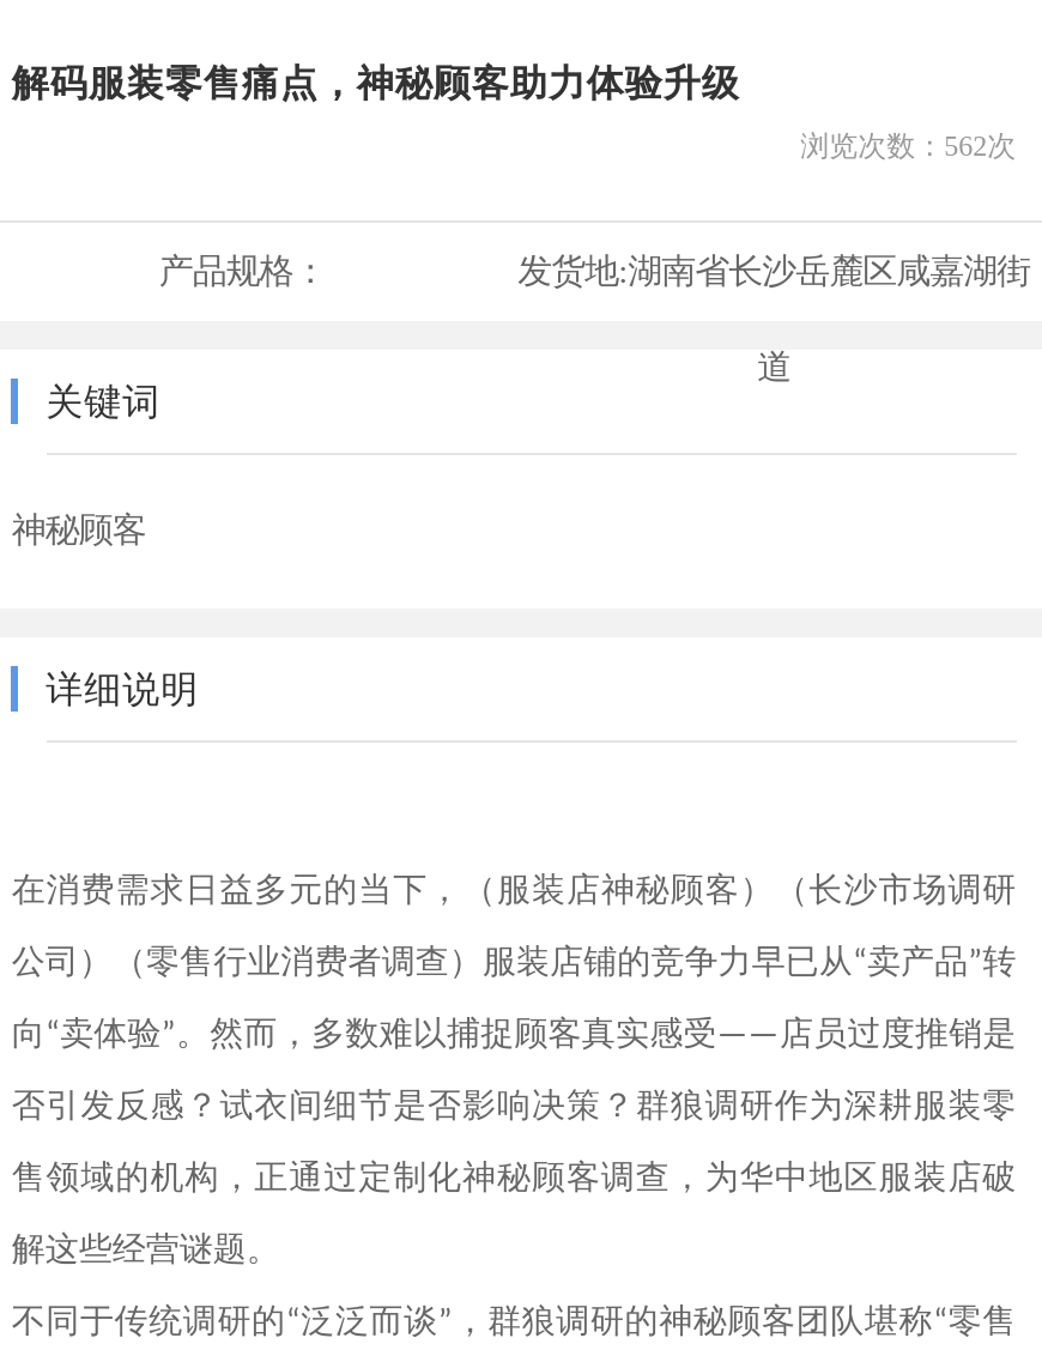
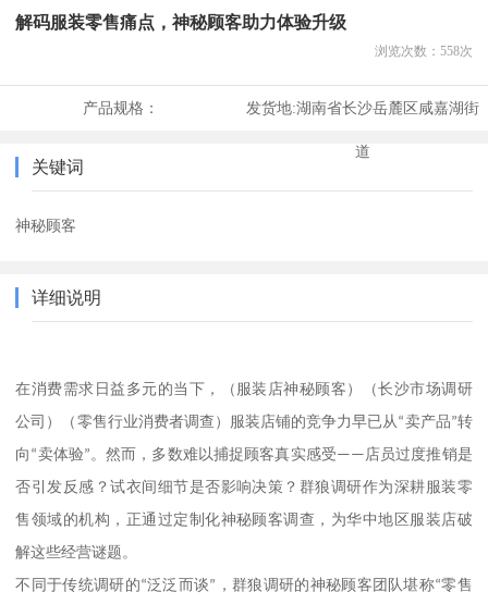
- 浏览次数：562次
+ 浏览次数：558次
